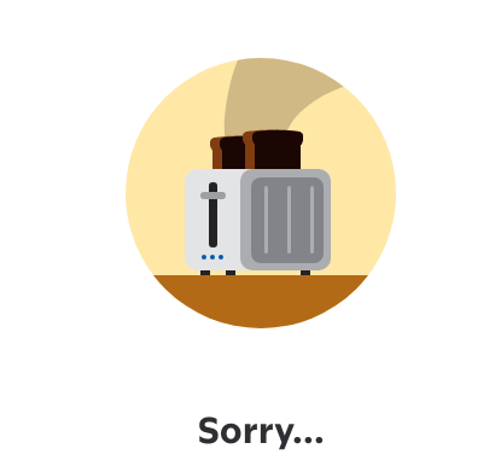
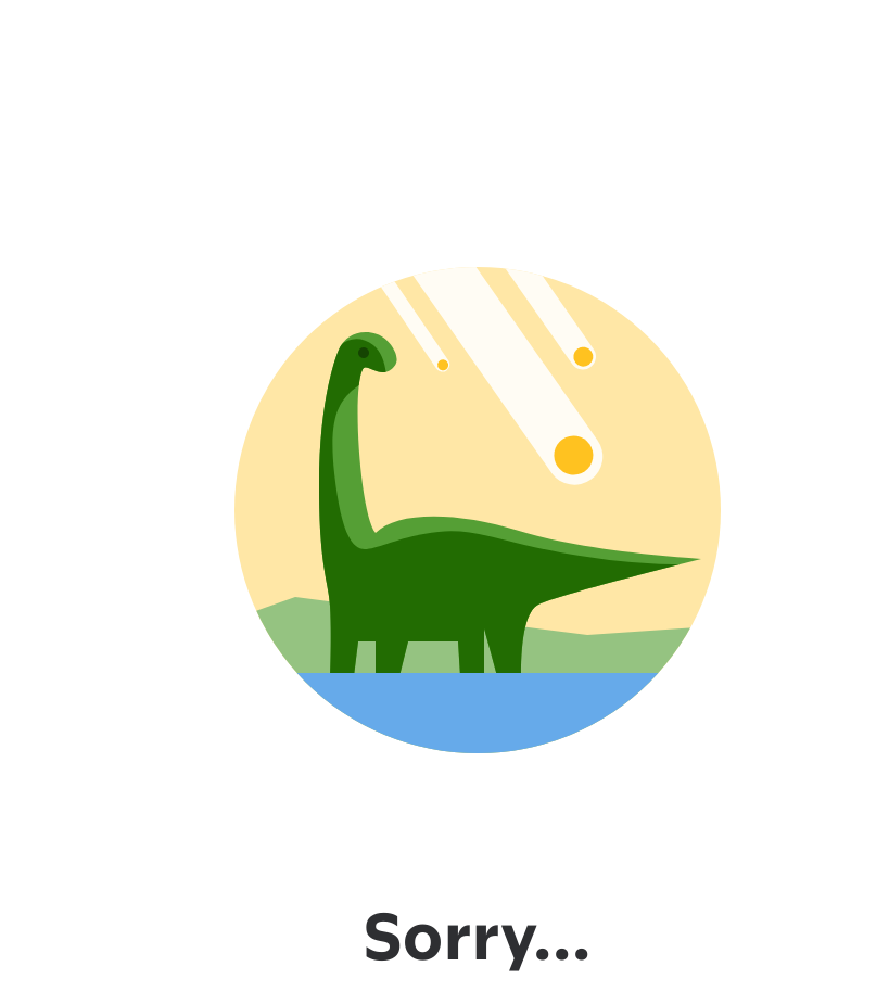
- [image]
+ [image]
